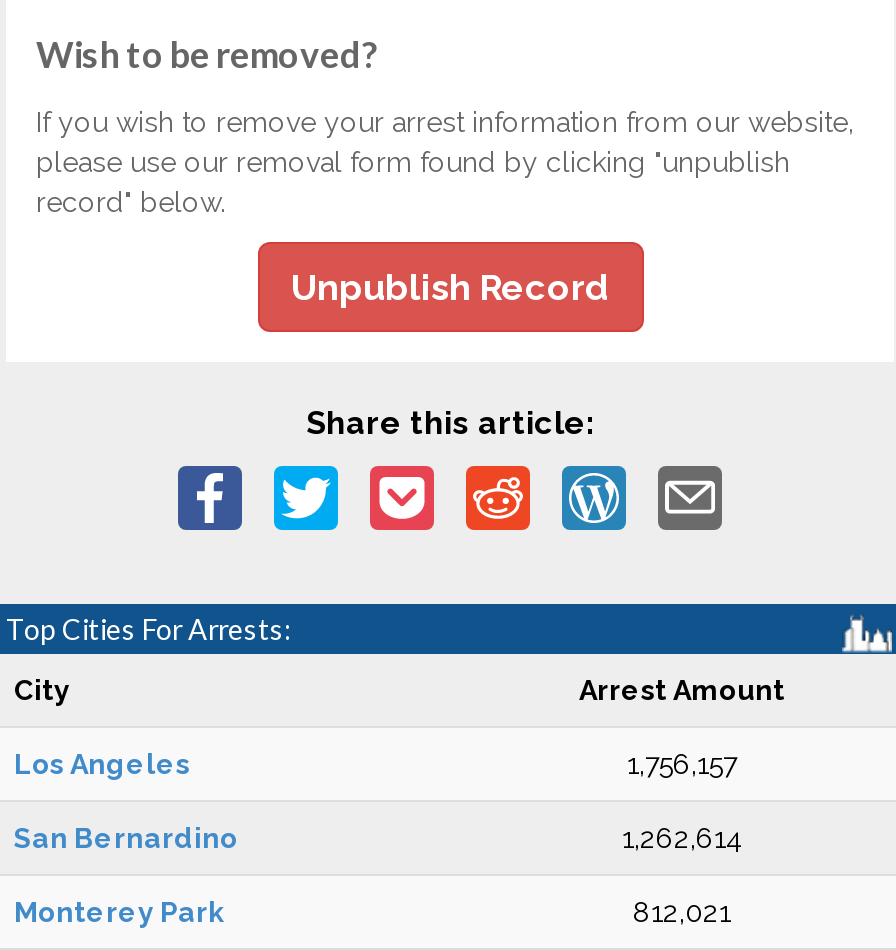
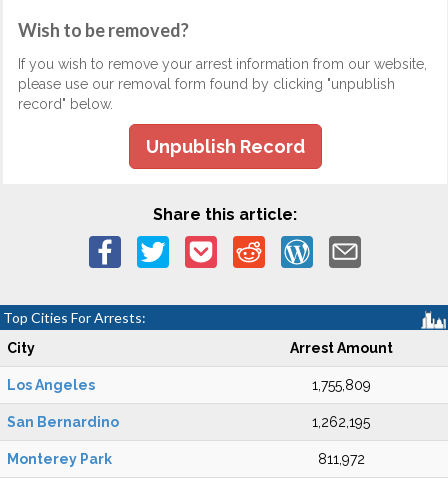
- 1,756,157
+ 1,755,809

- 1,262,614
+ 1,262,195

- 812,021
+ 811,972
